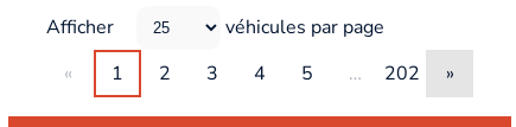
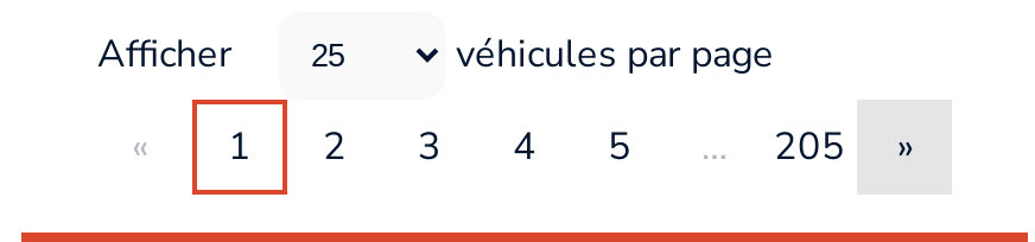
- 202
+ 205
